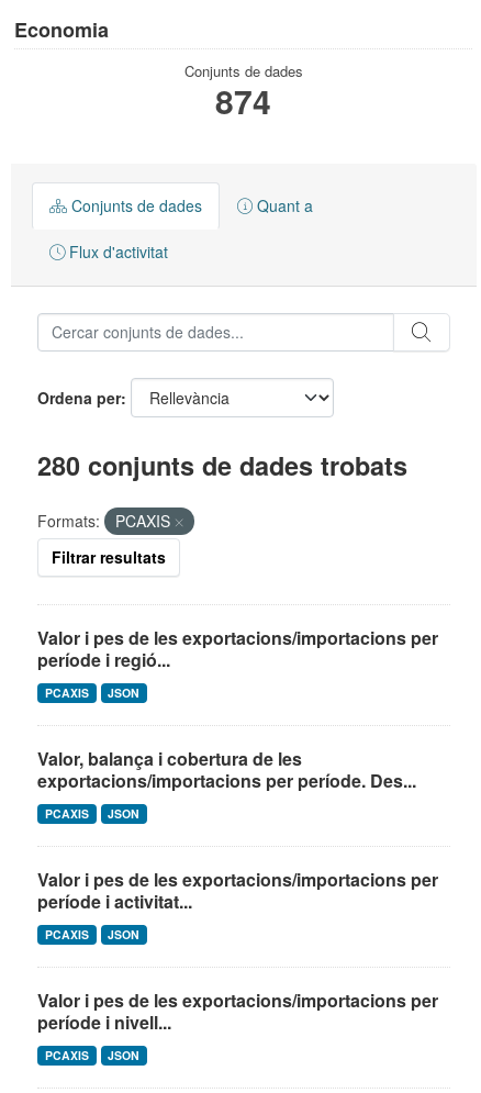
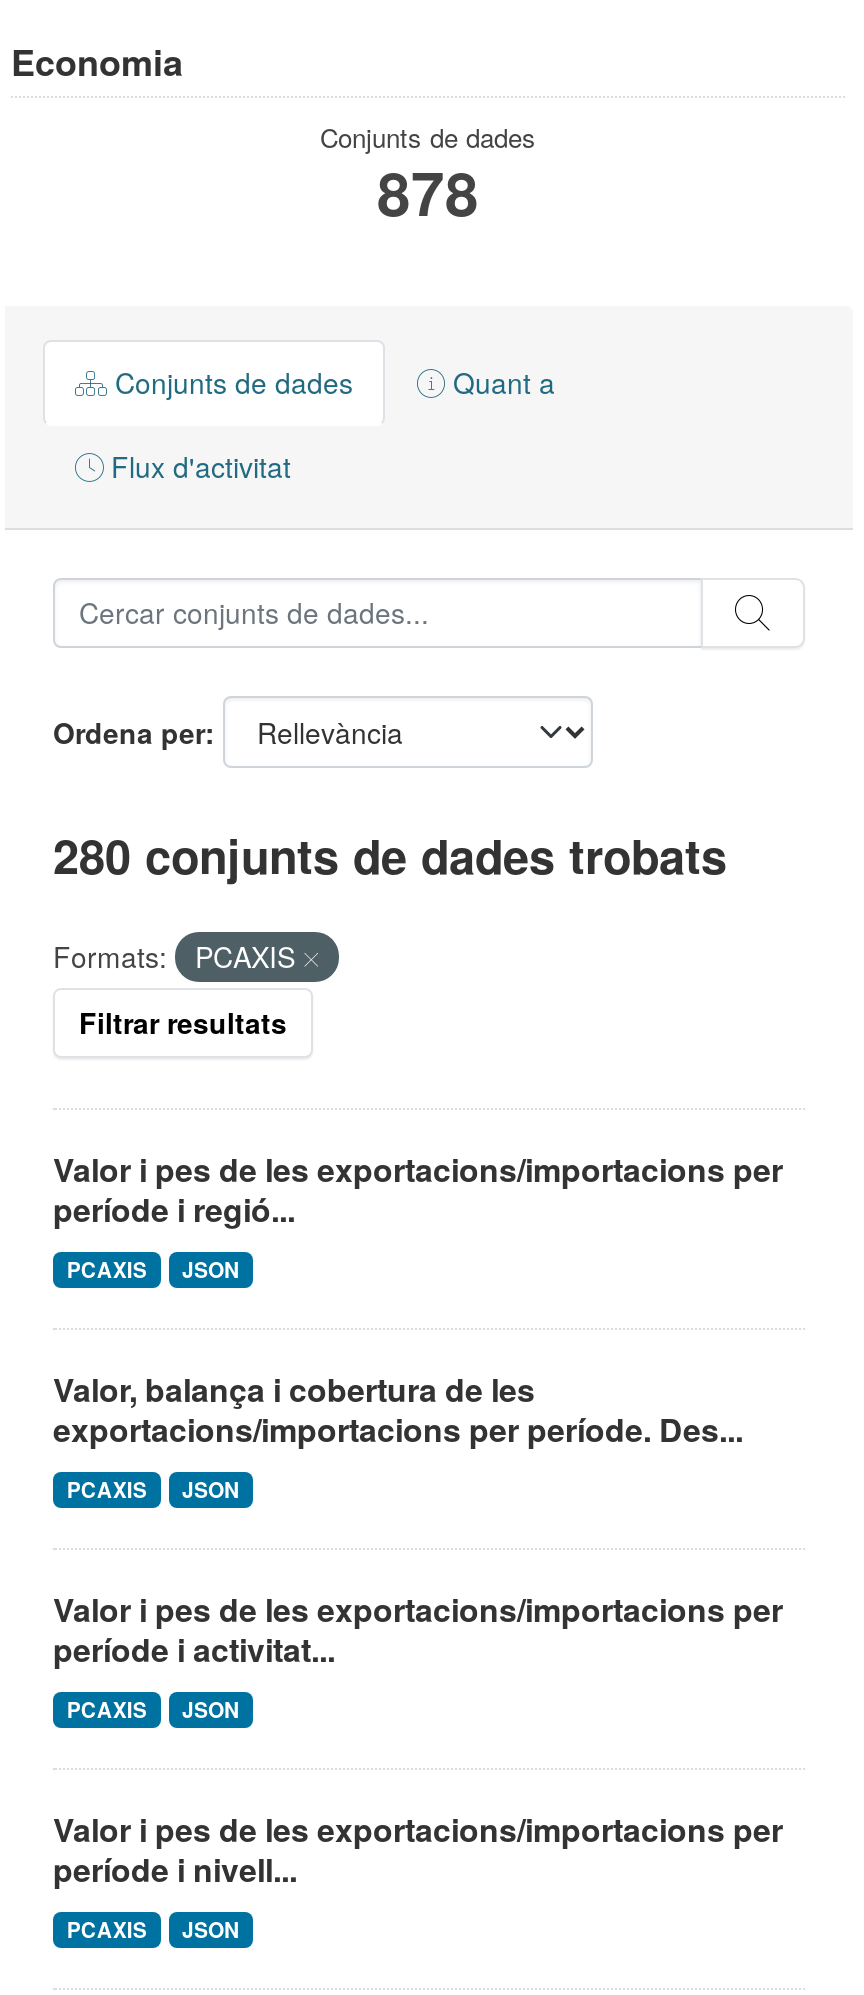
- 874
+ 878
